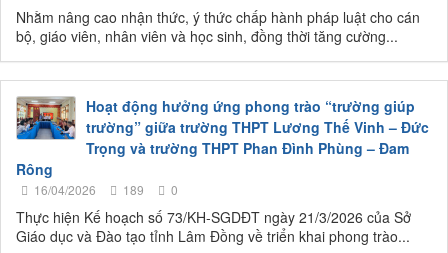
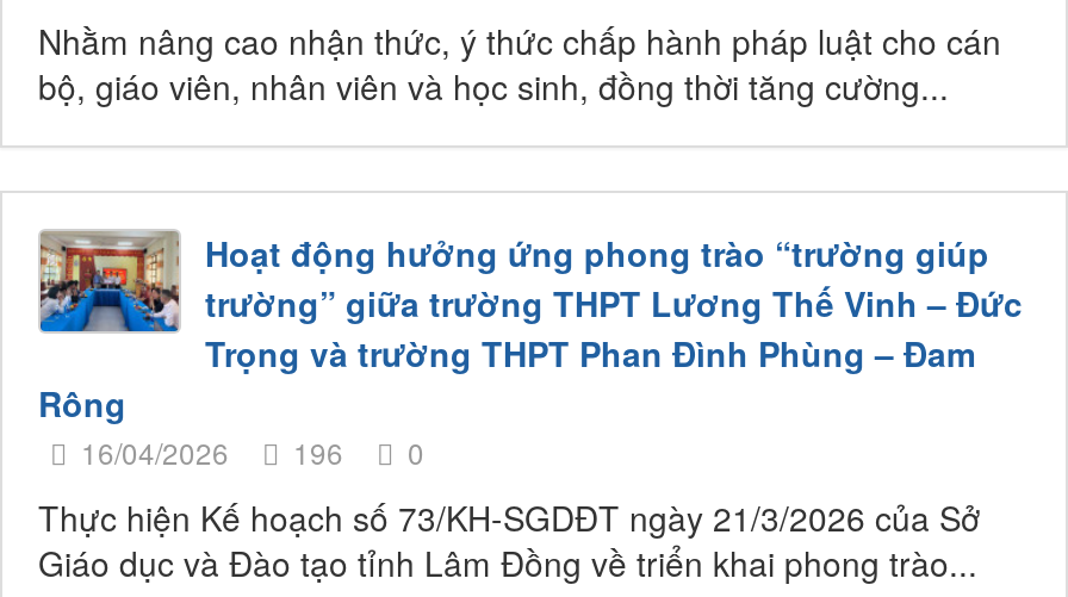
- 16/04/2026 189 0
+ 16/04/2026 196 0
